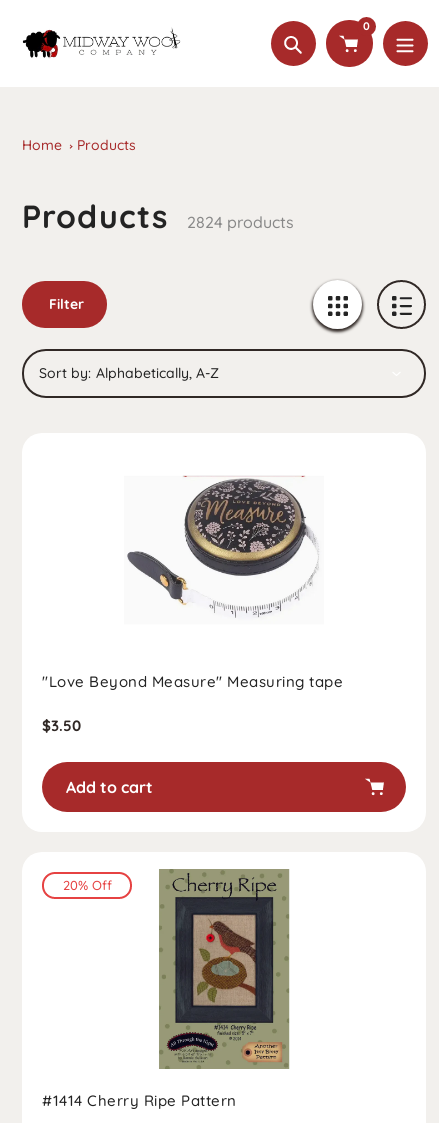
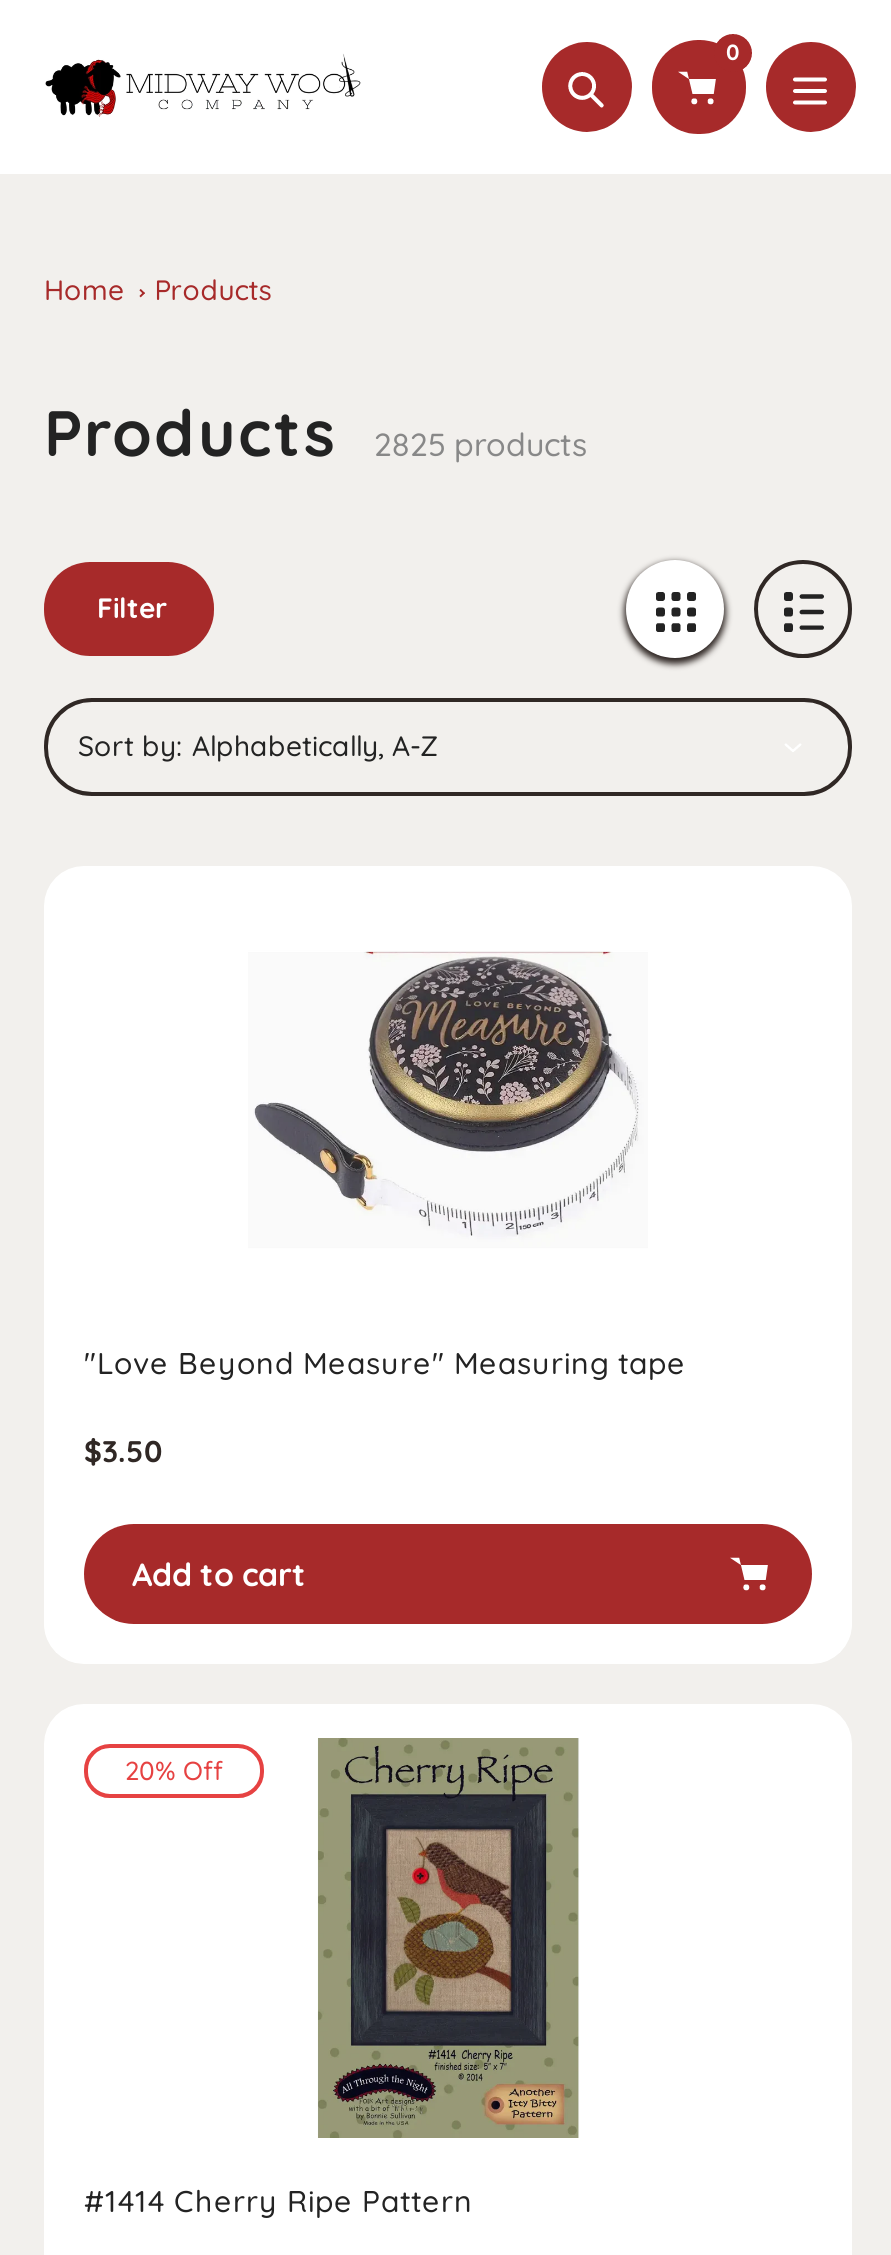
- 2824 products
+ 2825 products
